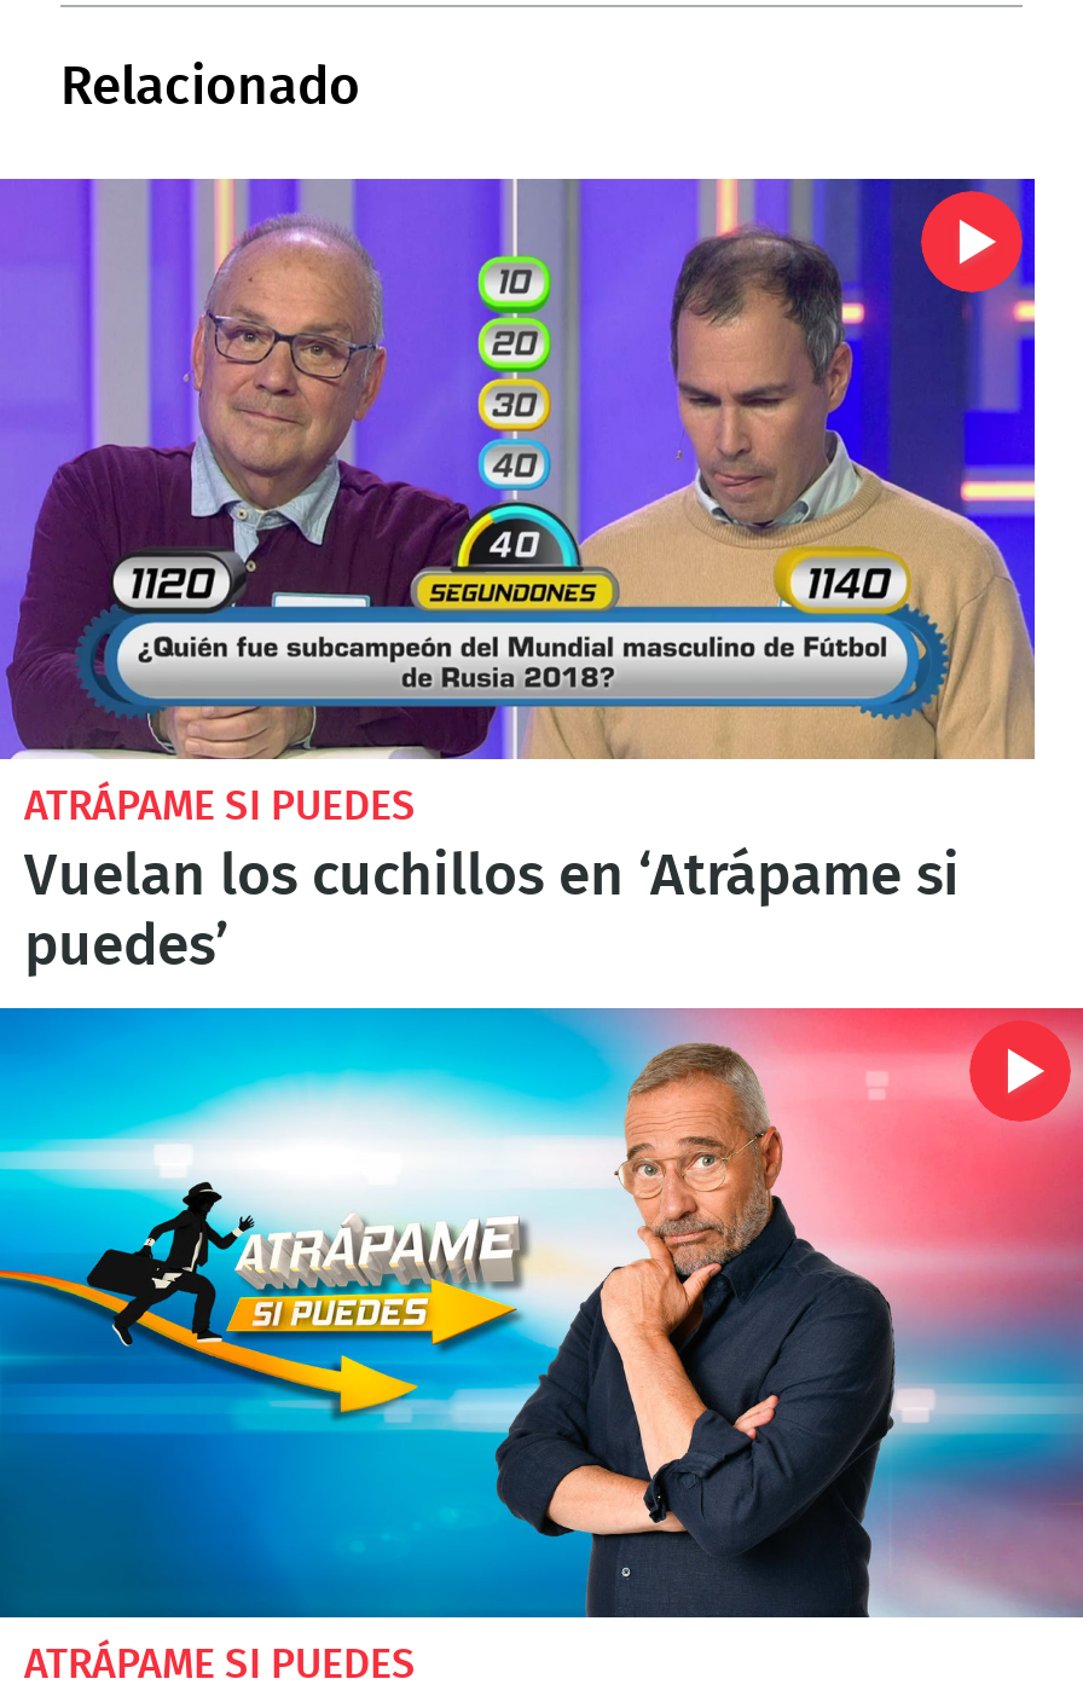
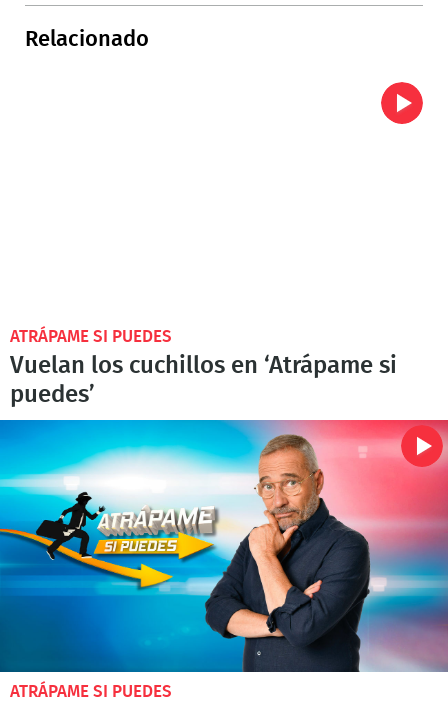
- [image]
